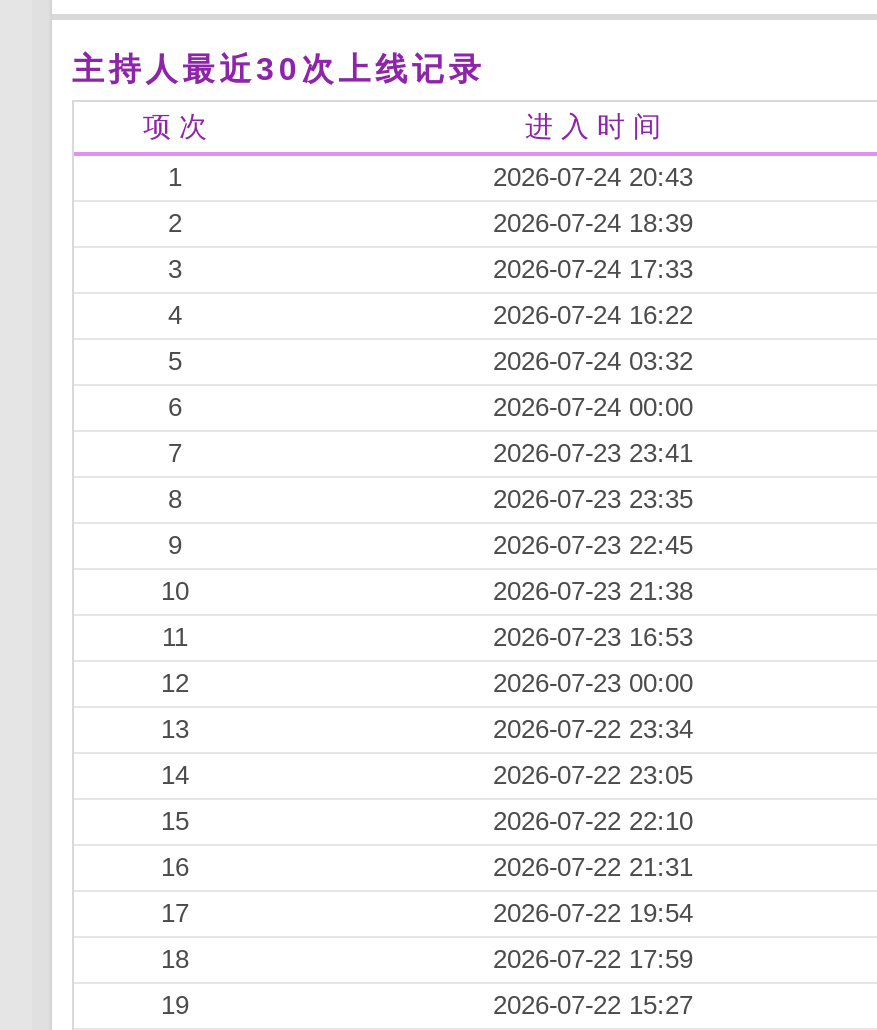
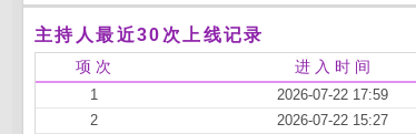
- 2026-07-24 20:43
- 2
- 2026-07-24 18:39
- 3
- 2026-07-24 17:33
- 4
- 2026-07-24 16:22
- 5
- 2026-07-24 03:32
- 6
- 2026-07-24 00:00
- 7
- 2026-07-23 23:41
- 8
- 2026-07-23 23:35
- 9
- 2026-07-23 22:45
- 10
- 2026-07-23 21:38
- 11
- 2026-07-23 16:53
- 12
- 2026-07-23 00:00
- 13
- 2026-07-22 23:34
- 14
- 2026-07-22 23:05
- 15
- 2026-07-22 22:10
- 16
- 2026-07-22 21:31
- 17
- 2026-07-22 19:54
- 18

- 19
+ 2
